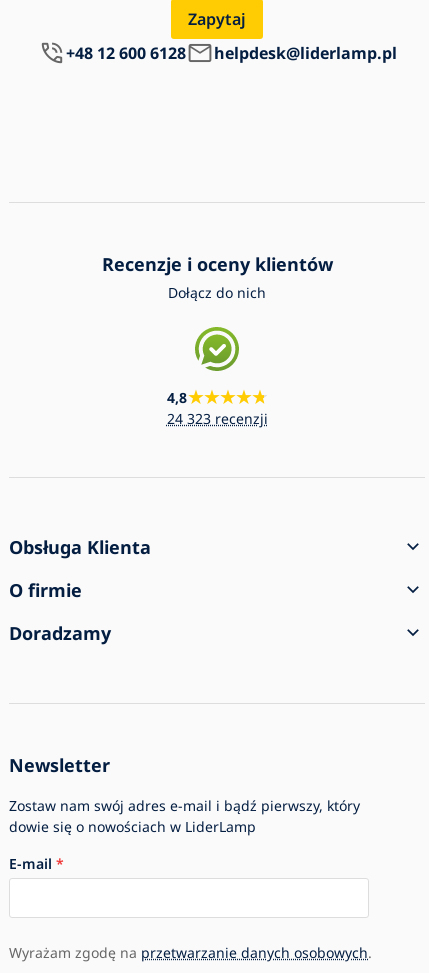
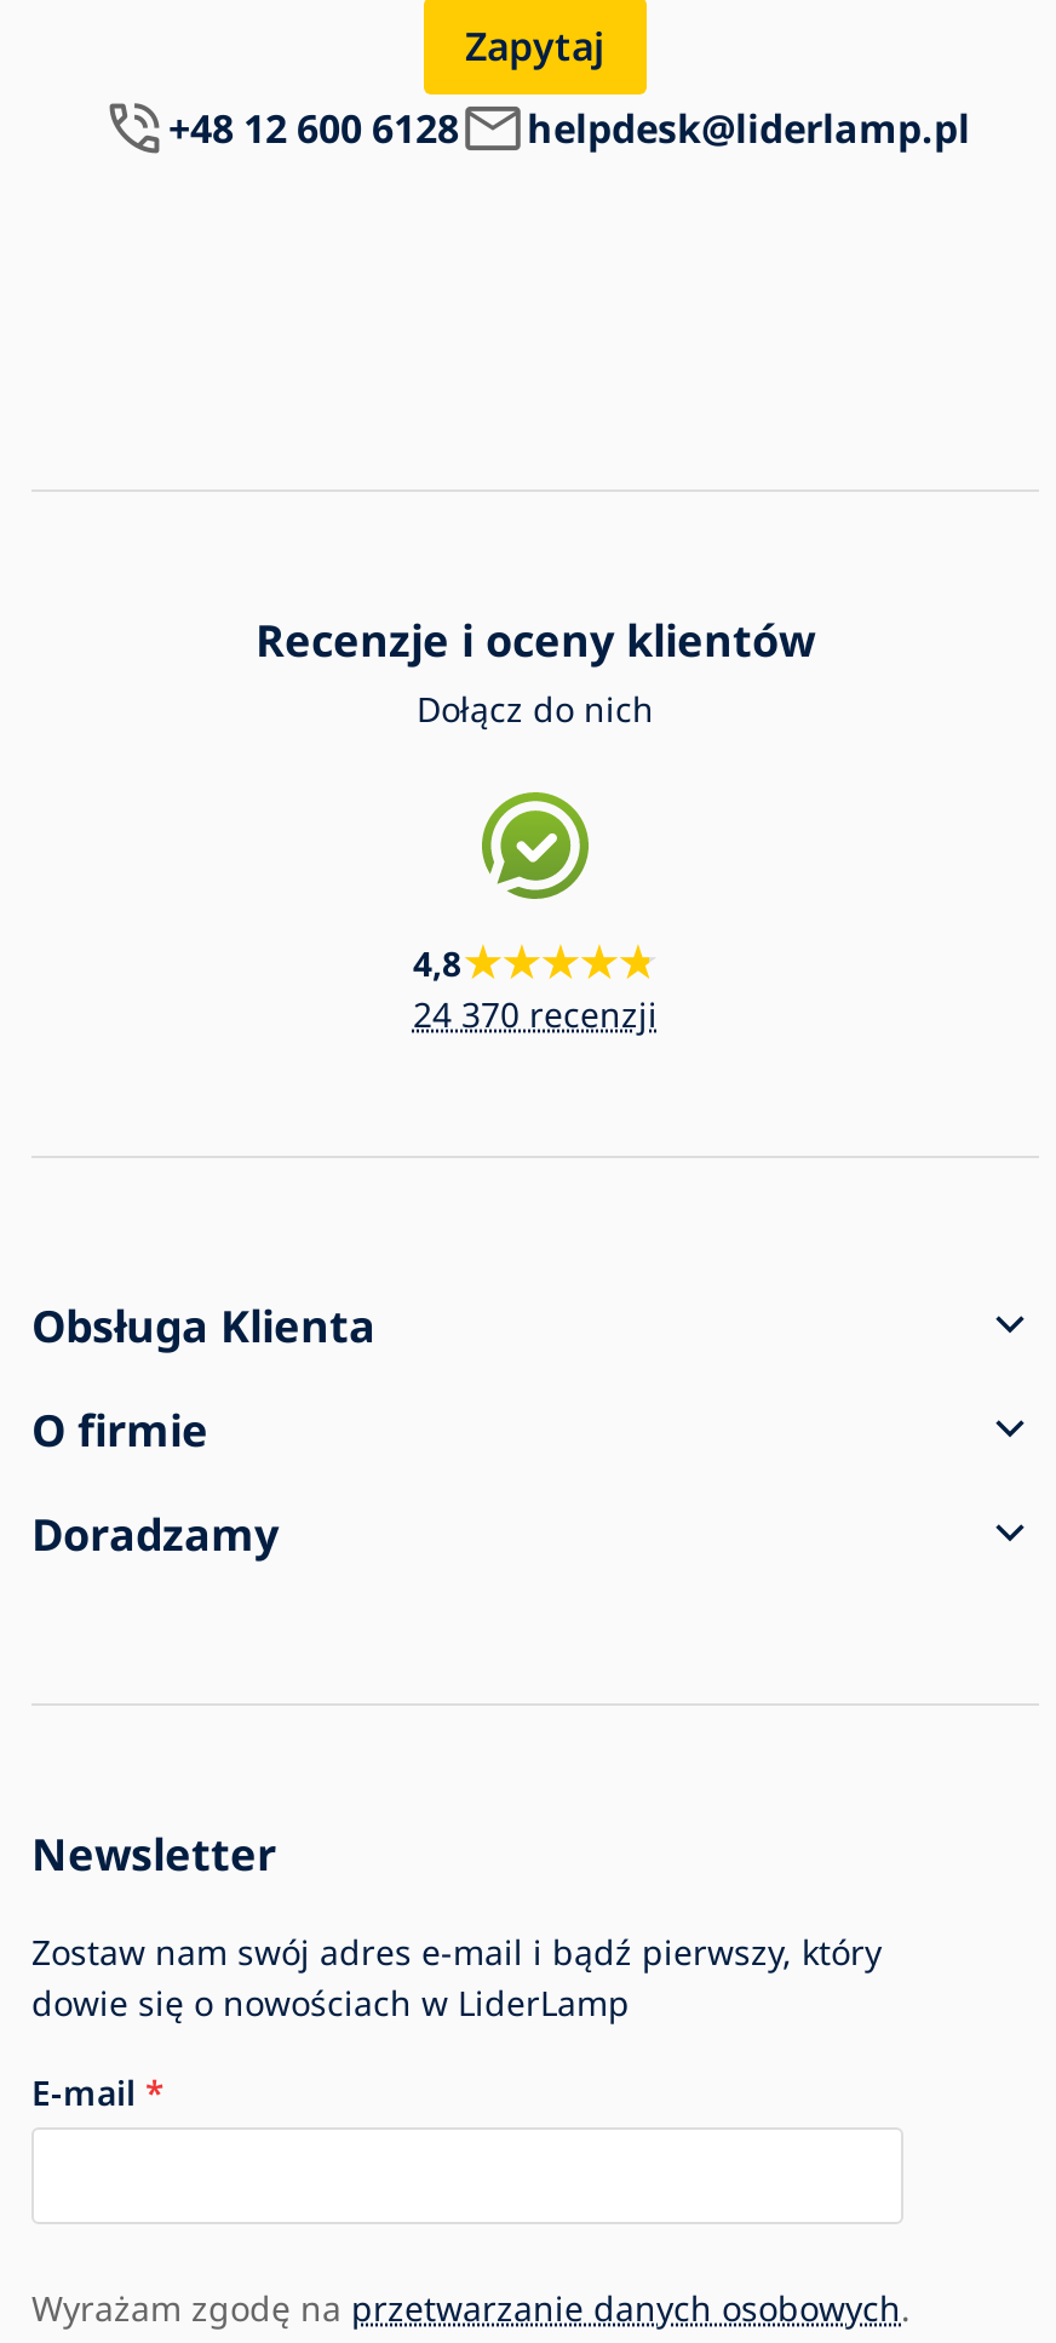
- 24 323 recenzji
+ 24 370 recenzji
